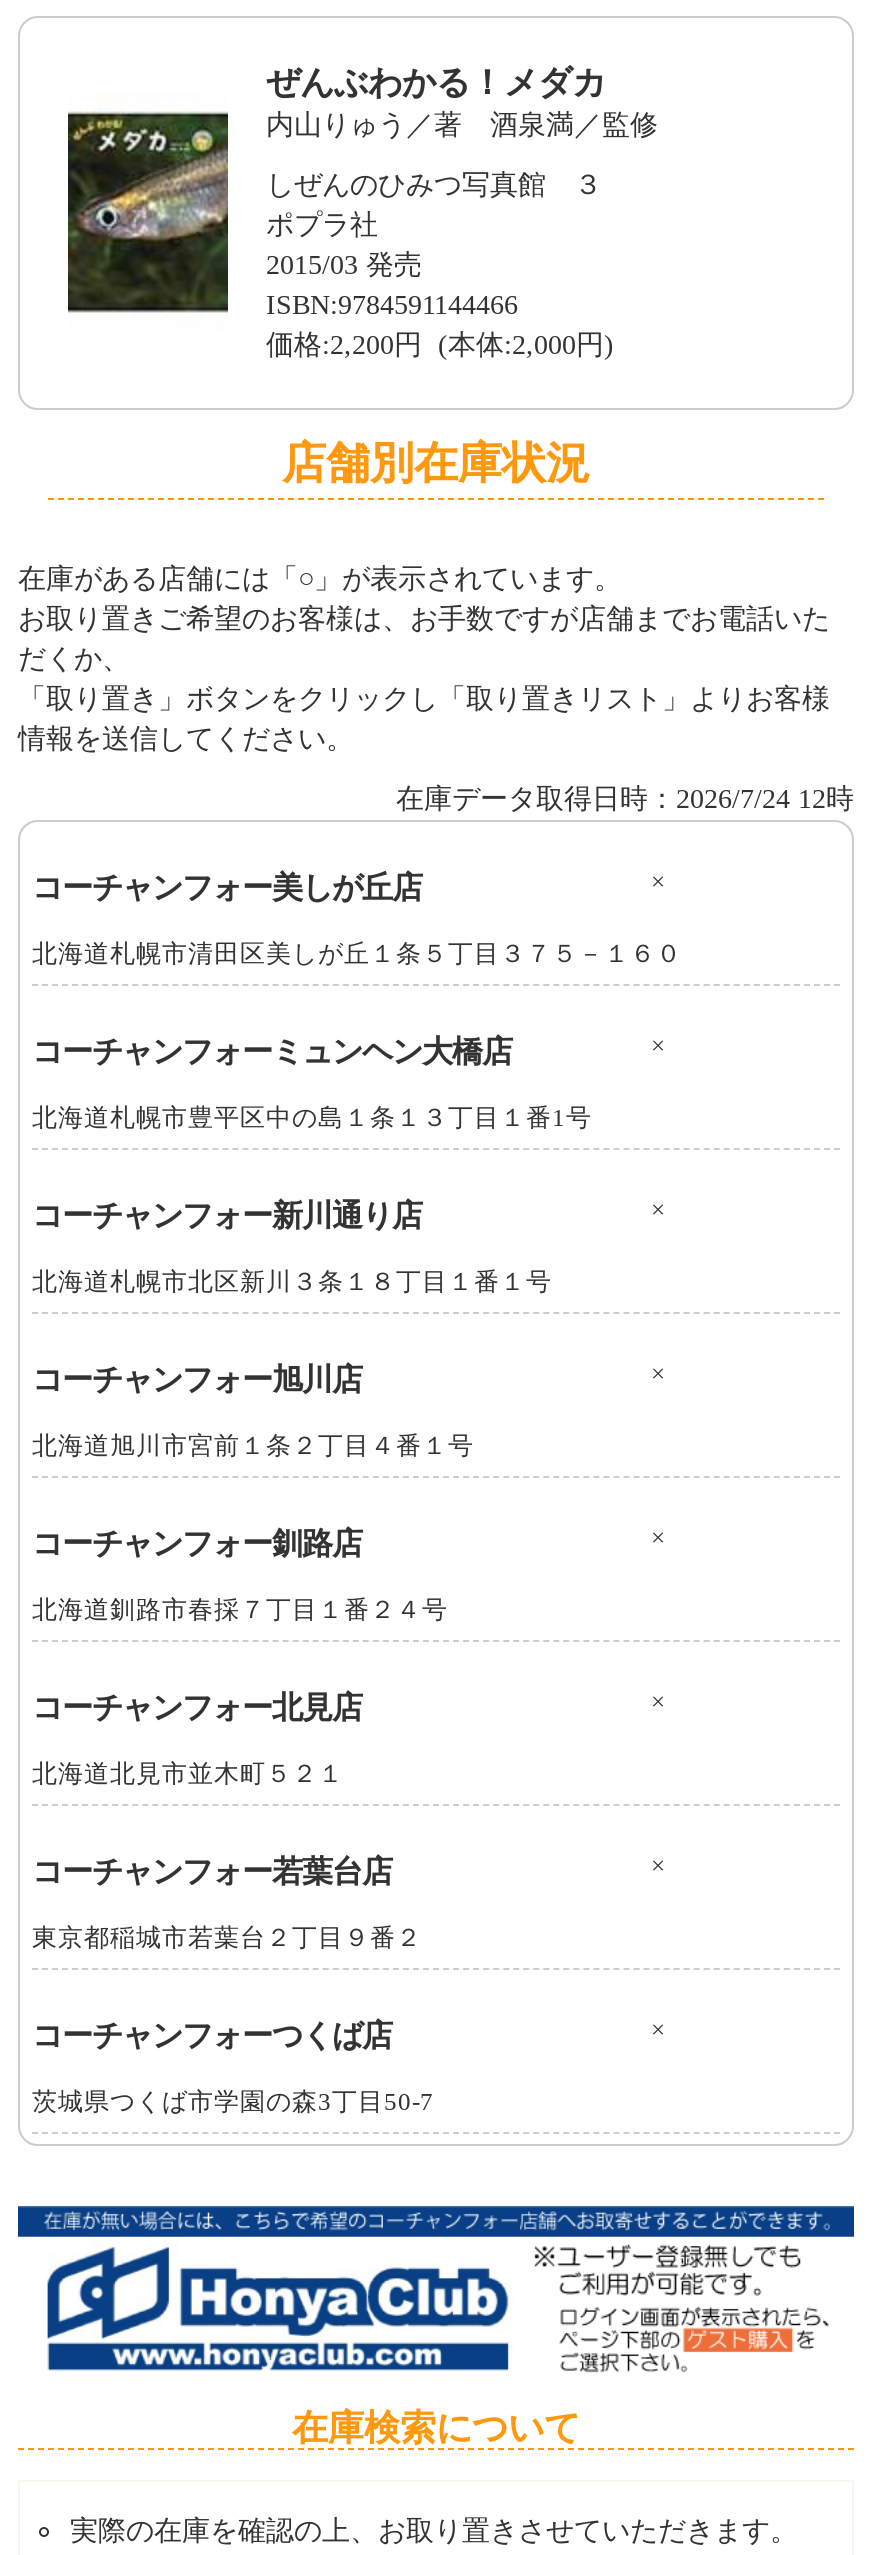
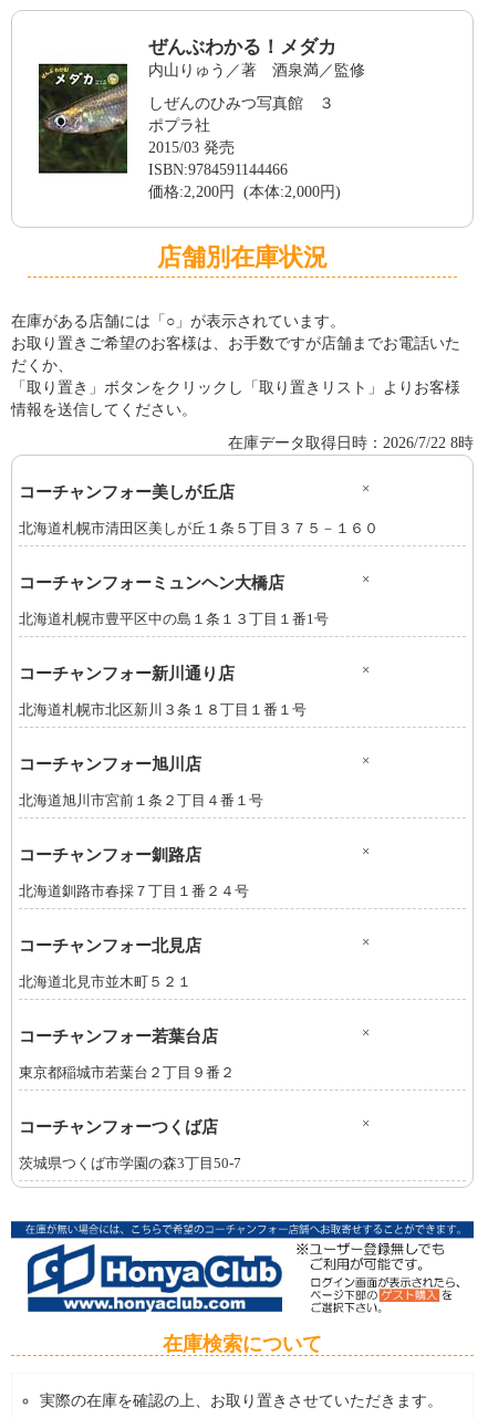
- 在庫データ取得日時：2026/7/24 12時
+ 在庫データ取得日時：2026/7/22 8時
